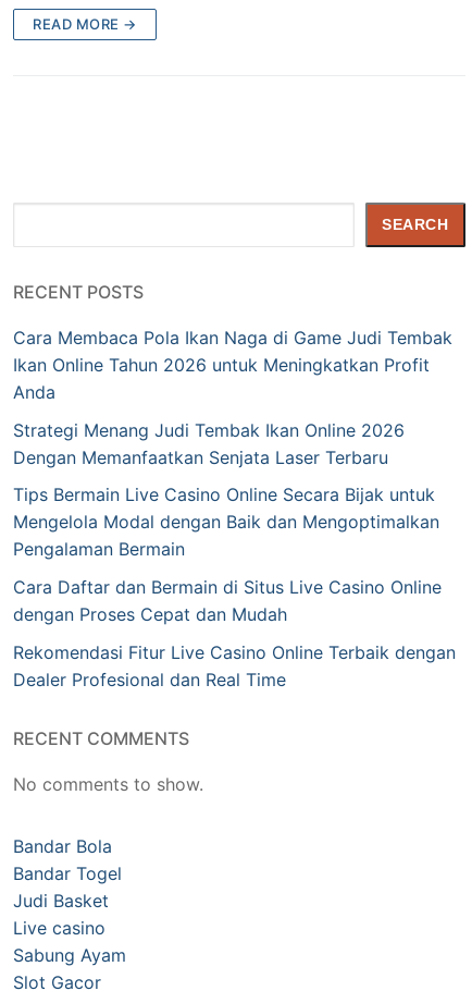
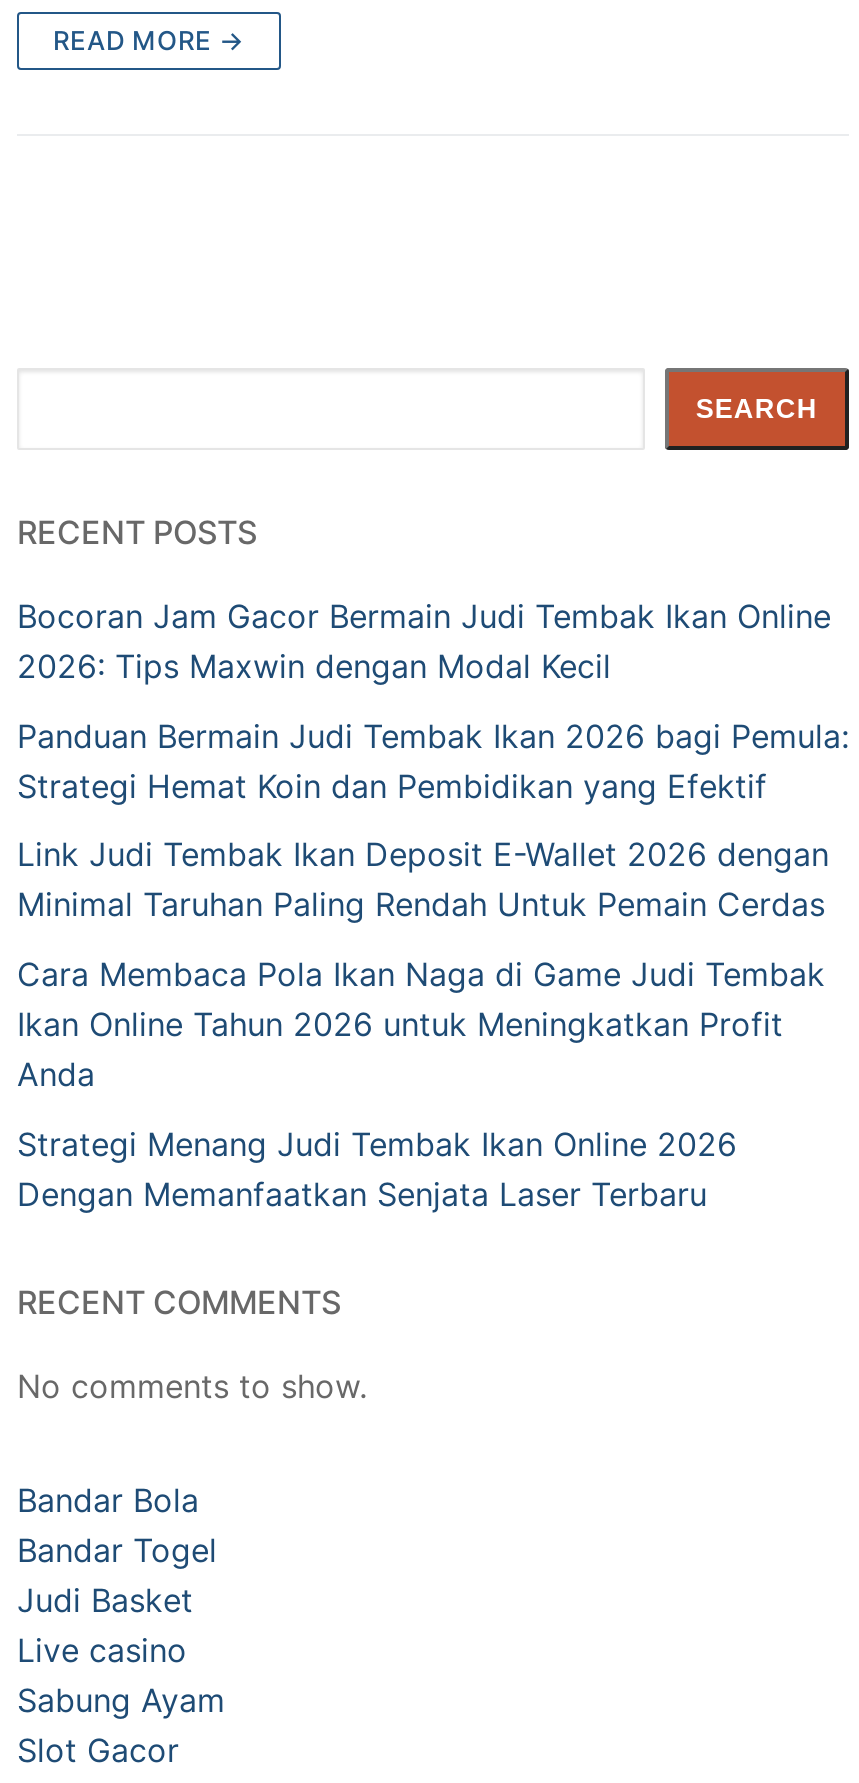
+ Bocoran Jam Gacor Bermain Judi Tembak Ikan Online
+ 2026: Tips Maxwin dengan Modal Kecil
+ Panduan Bermain Judi Tembak Ikan 2026 bagi Pemula:
+ Strategi Hemat Koin dan Pembidikan yang Efektif
+ Link Judi Tembak Ikan Deposit E-Wallet 2026 dengan
+ Minimal Taruhan Paling Rendah Untuk Pemain Cerdas

moved down: Cara Membaca Pola Ikan Naga di Game Judi Tembak | Ikan Online Tahun 2026 untuk Meningkatkan Profit | Anda | Strategi Menang Judi Tembak Ikan Online 2026 | Dengan Memanfaatkan Senjata Laser Terbaru

- Tips Bermain Live Casino Online Secara Bijak untuk
- Mengelola Modal dengan Baik dan Mengoptimalkan
- Pengalaman Bermain
- Cara Daftar dan Bermain di Situs Live Casino Online
- dengan Proses Cepat dan Mudah
- Rekomendasi Fitur Live Casino Online Terbaik dengan
- Dealer Profesional dan Real Time
